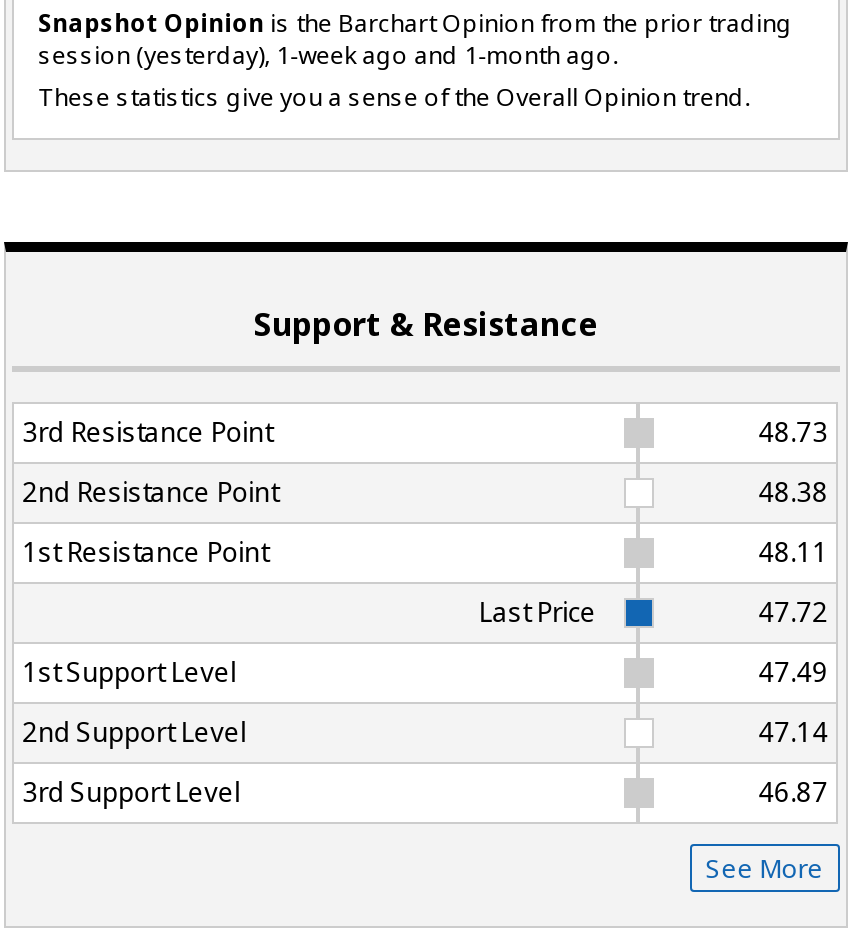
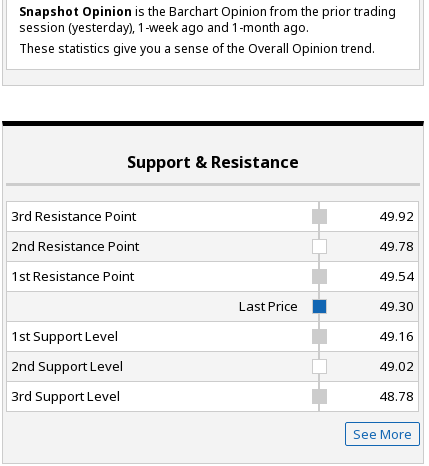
- 48.73
+ 49.92

- 48.38
+ 49.78

- 48.11
+ 49.54

- 47.72
+ 49.30

- 47.49
+ 49.16

- 47.14
+ 49.02

- 46.87
+ 48.78
